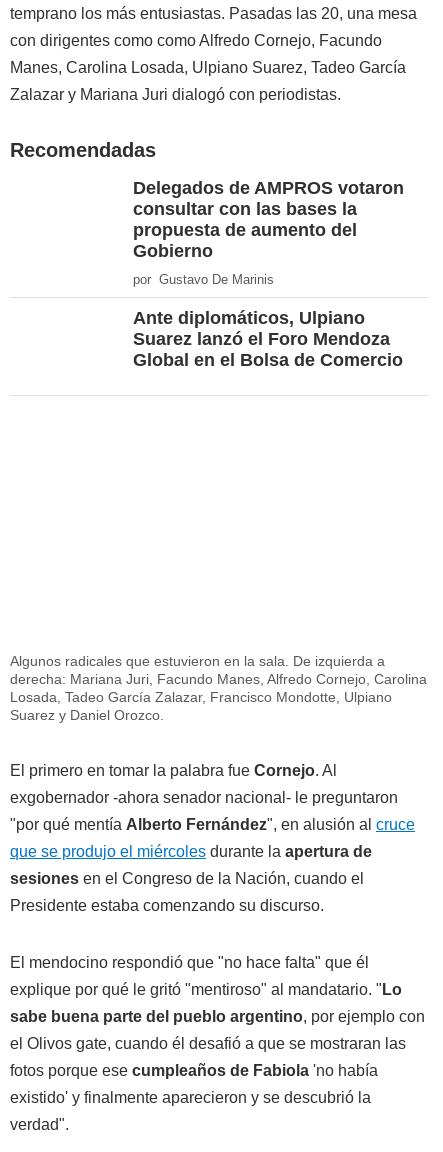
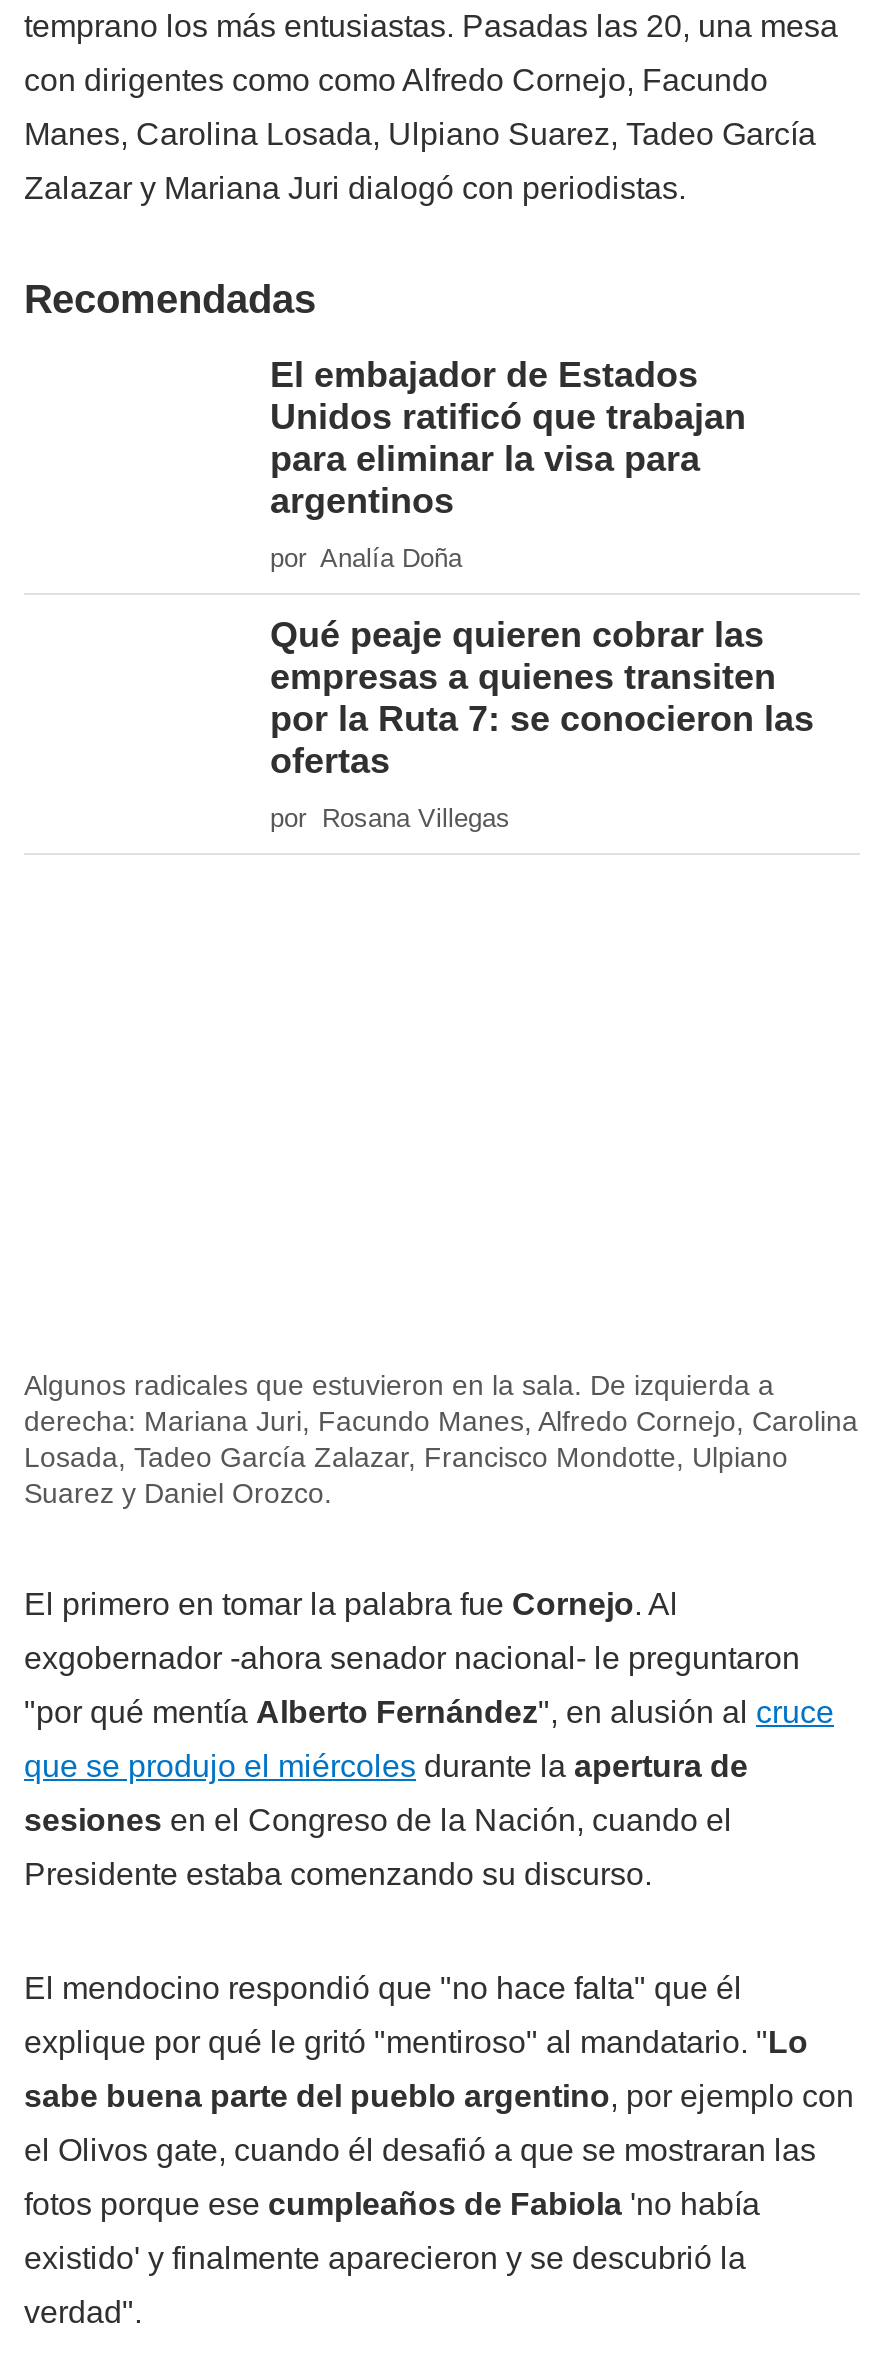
- Delegados de AMPROS votaron
- consultar con las bases la
- propuesta de aumento del
- Gobierno
- por Gustavo De Marinis
- Ante diplomáticos, Ulpiano
- Suarez lanzó el Foro Mendoza
- Global en el Bolsa de Comercio
+ El embajador de Estados
+ Unidos ratificó que trabajan
+ para eliminar la visa para
+ argentinos
+ por Analía Doña
+ Qué peaje quieren cobrar las
+ empresas a quienes transiten
+ por la Ruta 7: se conocieron las
+ ofertas
+ por Rosana Villegas
